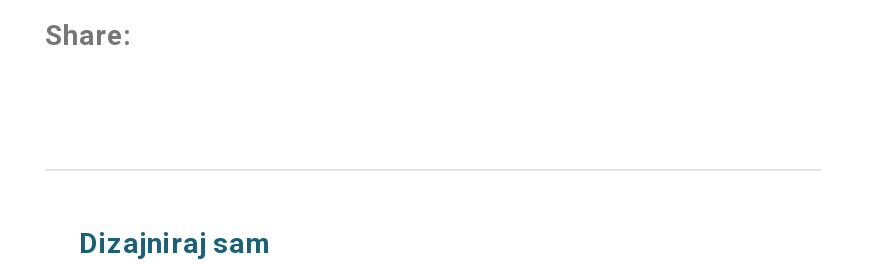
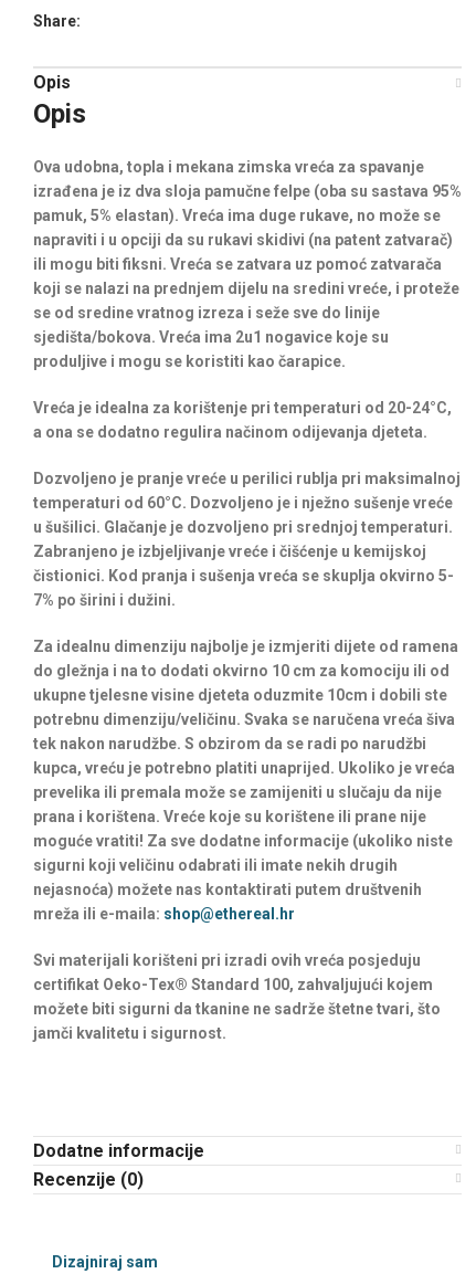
+ Opis
+ Opis
+ Ova udobna, topla i mekana zimska vreća za spavanje
+ izrađena je iz dva sloja pamučne felpe (oba su sastava 95%
+ pamuk, 5% elastan). Vreća ima duge rukave, no može se
+ napraviti i u opciji da su rukavi skidivi (na patent zatvarač)
+ ili mogu biti fiksni. Vreća se zatvara uz pomoć zatvarača
+ koji se nalazi na prednjem dijelu na sredini vreće, i proteže
+ se od sredine vratnog izreza i seže sve do linije
+ sjedišta/bokova. Vreća ima 2u1 nogavice koje su
+ produljive i mogu se koristiti kao čarapice.
+ Vreća je idealna za korištenje pri temperaturi od 20-24°C,
+ a ona se dodatno regulira načinom odijevanja djeteta.
+ Dozvoljeno je pranje vreće u perilici rublja pri maksimalnoj
+ temperaturi od 60°C. Dozvoljeno je i nježno sušenje vreće
+ u šušilici. Glačanje je dozvoljeno pri srednjoj temperaturi.
+ Zabranjeno je izbjeljivanje vreće i čišćenje u kemijskoj
+ čistionici. Kod pranja i sušenja vreća se skuplja okvirno 5-
+ 7% po širini i dužini.
+ Za idealnu dimenziju najbolje je izmjeriti dijete od ramena
+ do gležnja i na to dodati okvirno 10 cm za komociju ili od
+ ukupne tjelesne visine djeteta oduzmite 10cm i dobili ste
+ potrebnu dimenziju/veličinu. Svaka se naručena vreća šiva
+ tek nakon narudžbe. S obzirom da se radi po narudžbi
+ kupca, vreću je potrebno platiti unaprijed. Ukoliko je vreća
+ prevelika ili premala može se zamijeniti u slučaju da nije
+ prana i korištena. Vreće koje su korištene ili prane nije
+ moguće vratiti! Za sve dodatne informacije (ukoliko niste
+ sigurni koji veličinu odabrati ili imate nekih drugih
+ nejasnoća) možete nas kontaktirati putem društvenih
+ mreža ili e-maila: shop@ethereal.hr
+ Svi materijali korišteni pri izradi ovih vreća posjeduju
+ certifikat Oeko-Tex® Standard 100, zahvaljujući kojem
+ možete biti sigurni da tkanine ne sadrže štetne tvari, što
+ jamči kvalitetu i sigurnost.

+ Dodatne informacije
+ Recenzije (0)
